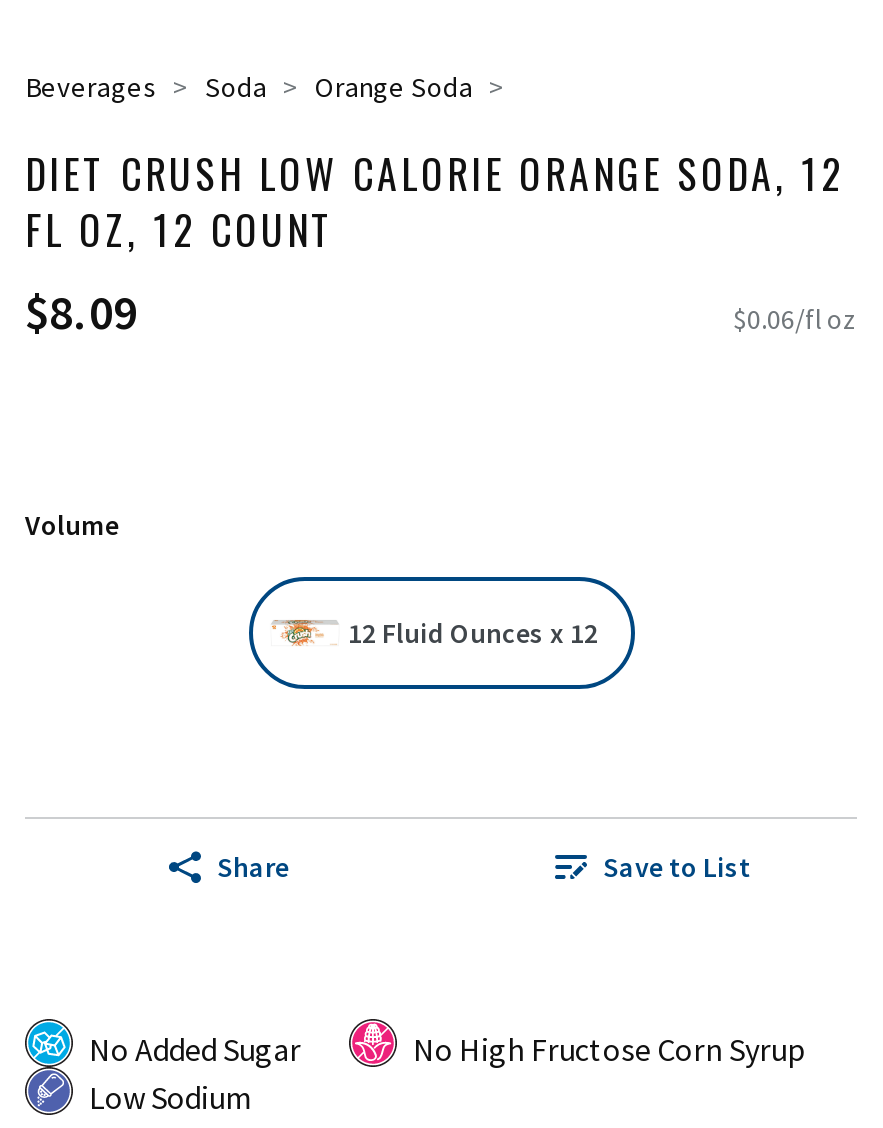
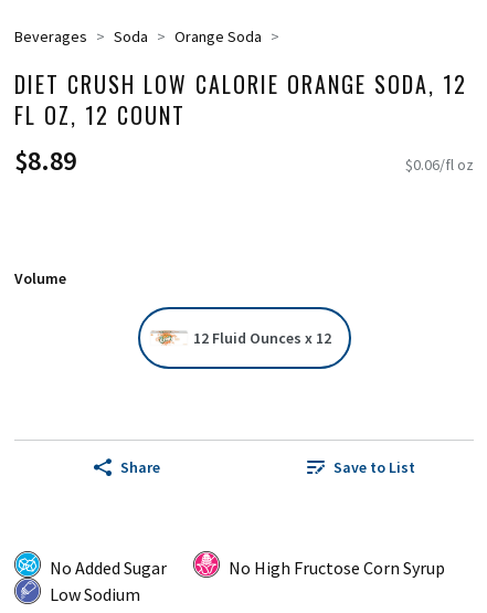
- $8.09
+ $8.89
